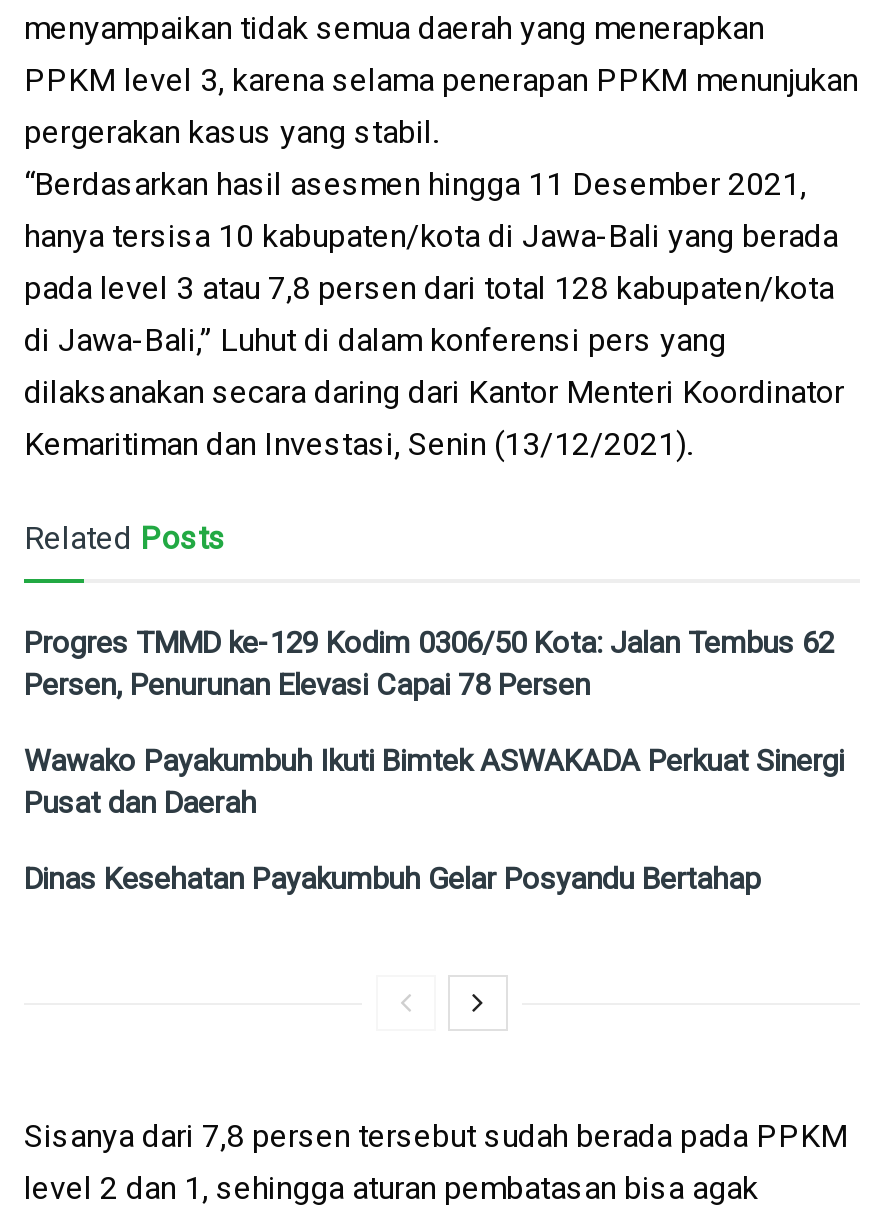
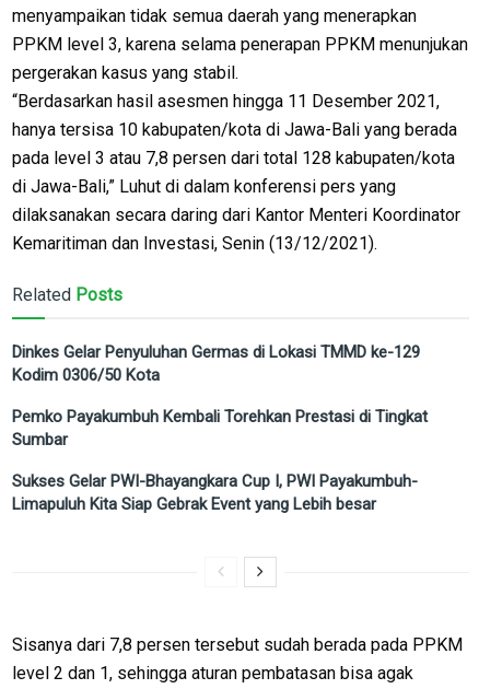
- Progres TMMD ke-129 Kodim 0306/50 Kota: Jalan Tembus 62
- Persen, Penurunan Elevasi Capai 78 Persen
+ Dinkes Gelar Penyuluhan Germas di Lokasi TMMD ke-129
+ Kodim 0306/50 Kota

- Wawako Payakumbuh Ikuti Bimtek ASWAKADA Perkuat Sinergi
- Pusat dan Daerah
+ Pemko Payakumbuh Kembali Torehkan Prestasi di Tingkat
+ Sumbar

- Dinas Kesehatan Payakumbuh Gelar Posyandu Bertahap
+ Sukses Gelar PWI-Bhayangkara Cup I, PWI Payakumbuh-
+ Limapuluh Kita Siap Gebrak Event yang Lebih besar
